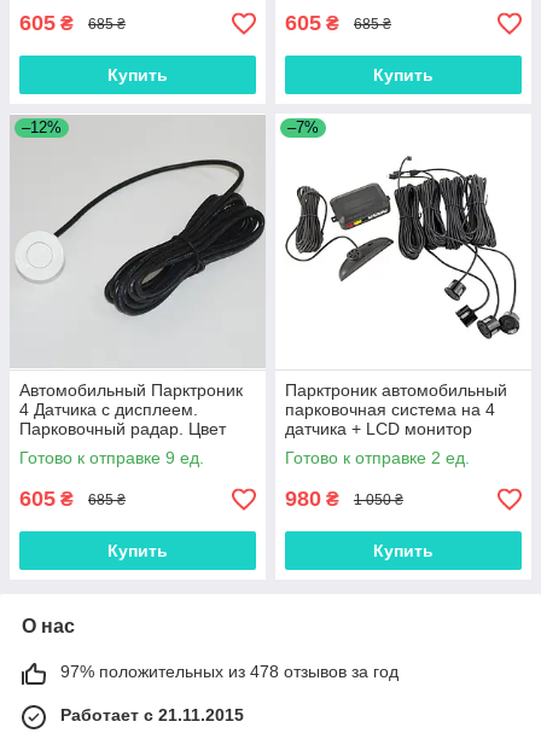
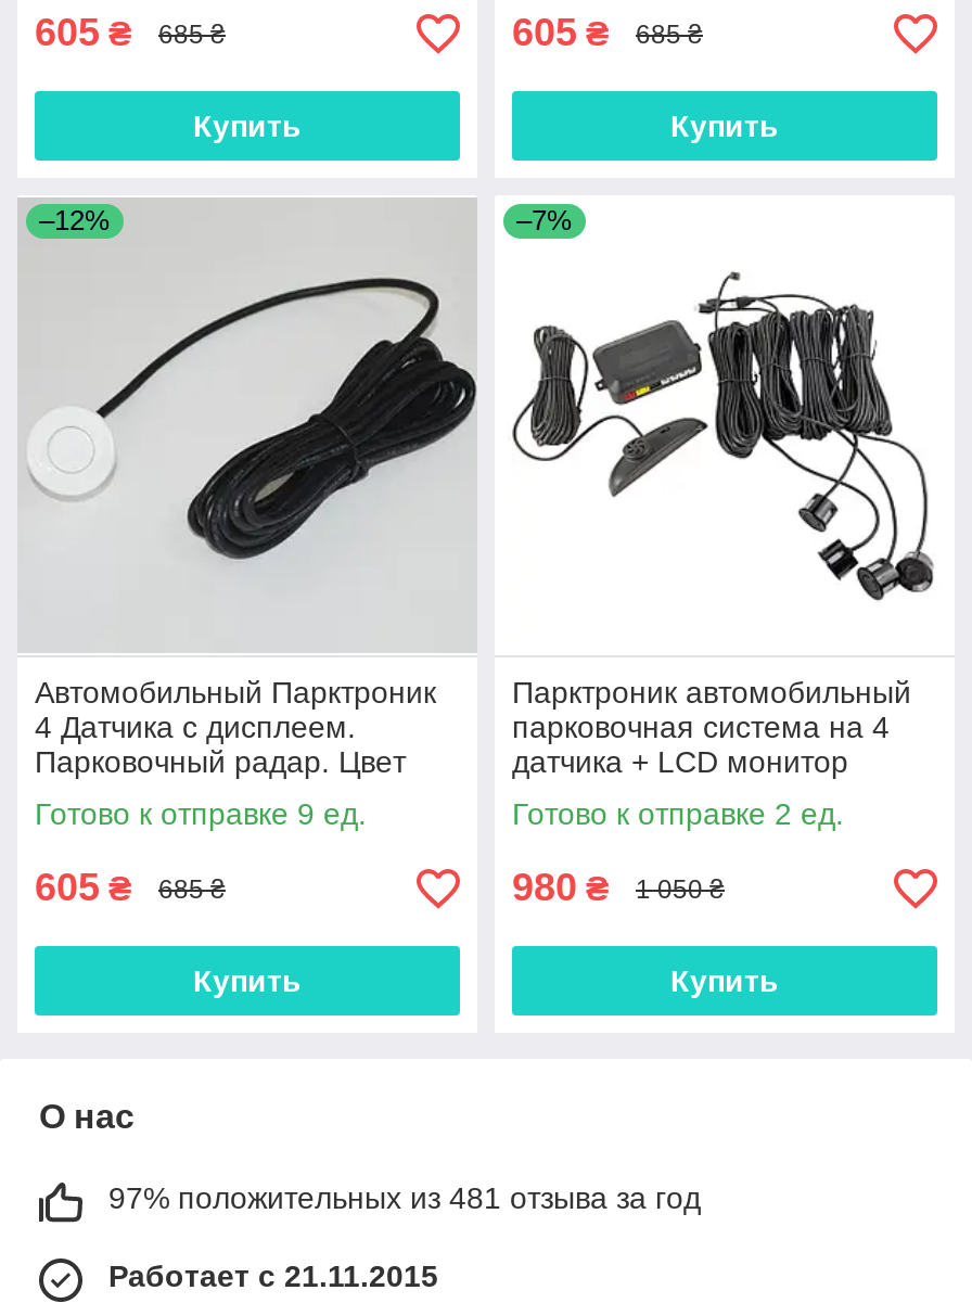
- 97% положительных из 478 отзывов за год
+ 97% положительных из 481 отзыва за год
